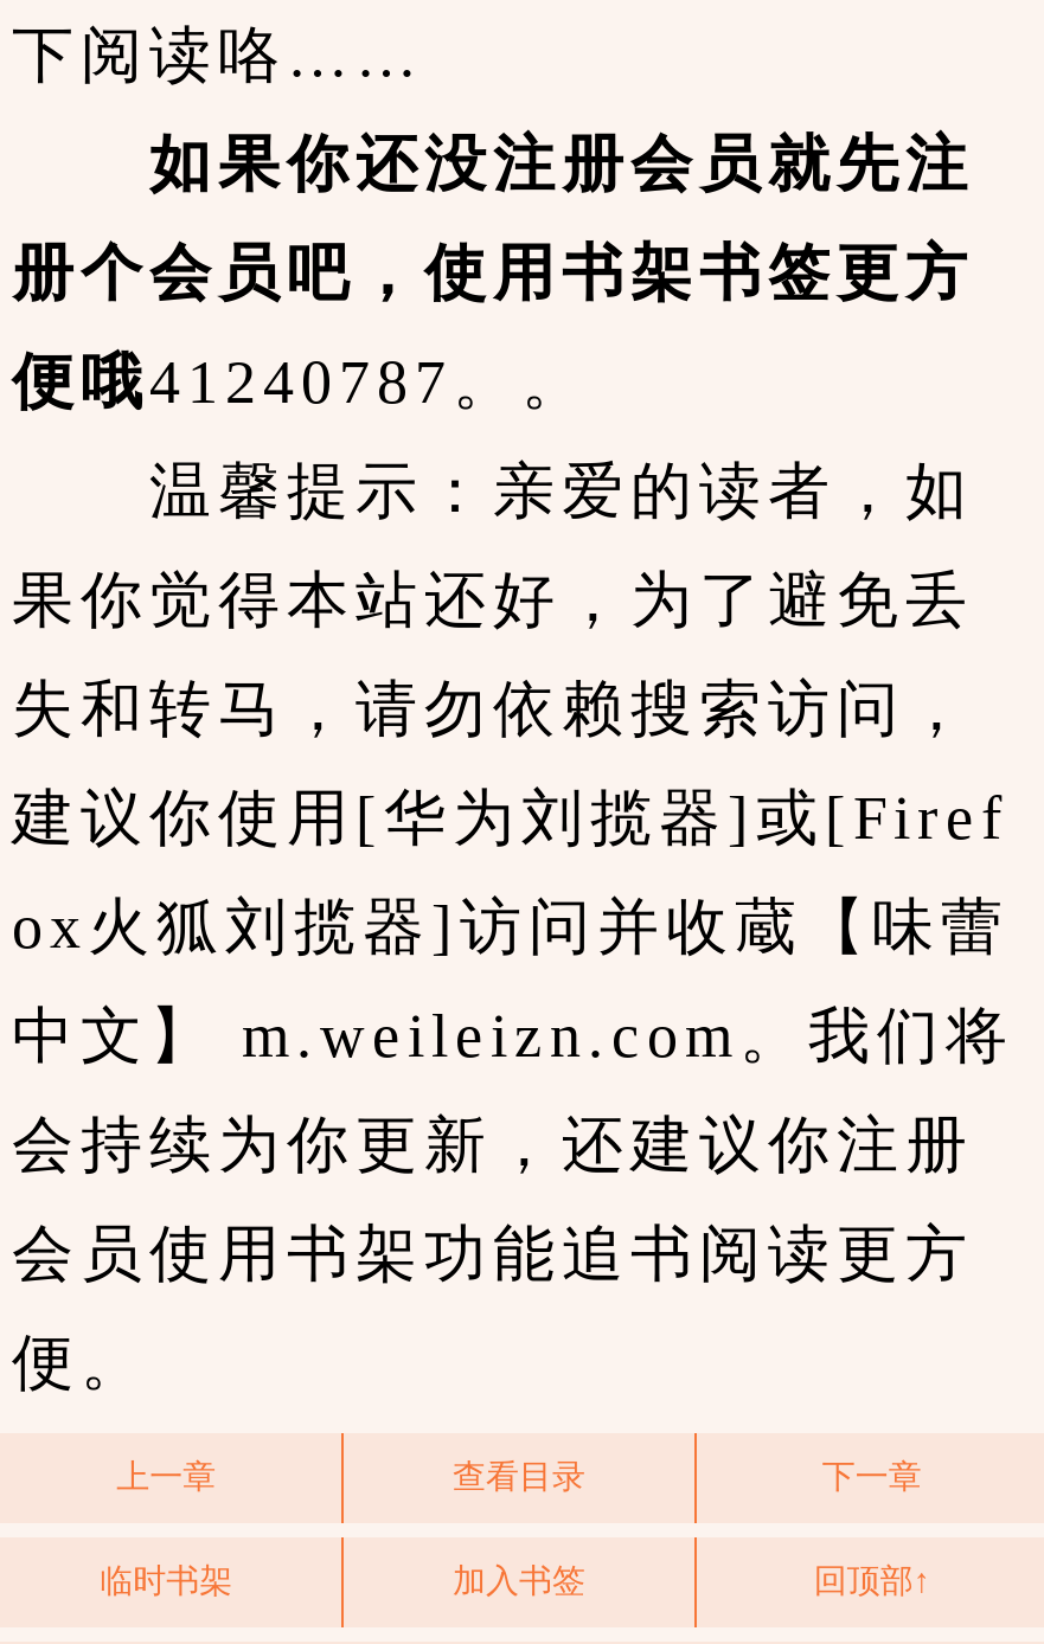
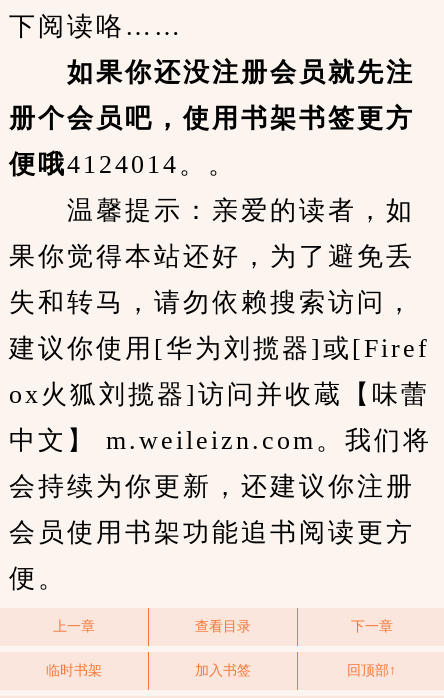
- 便哦41240787。。
+ 便哦4124014。。
